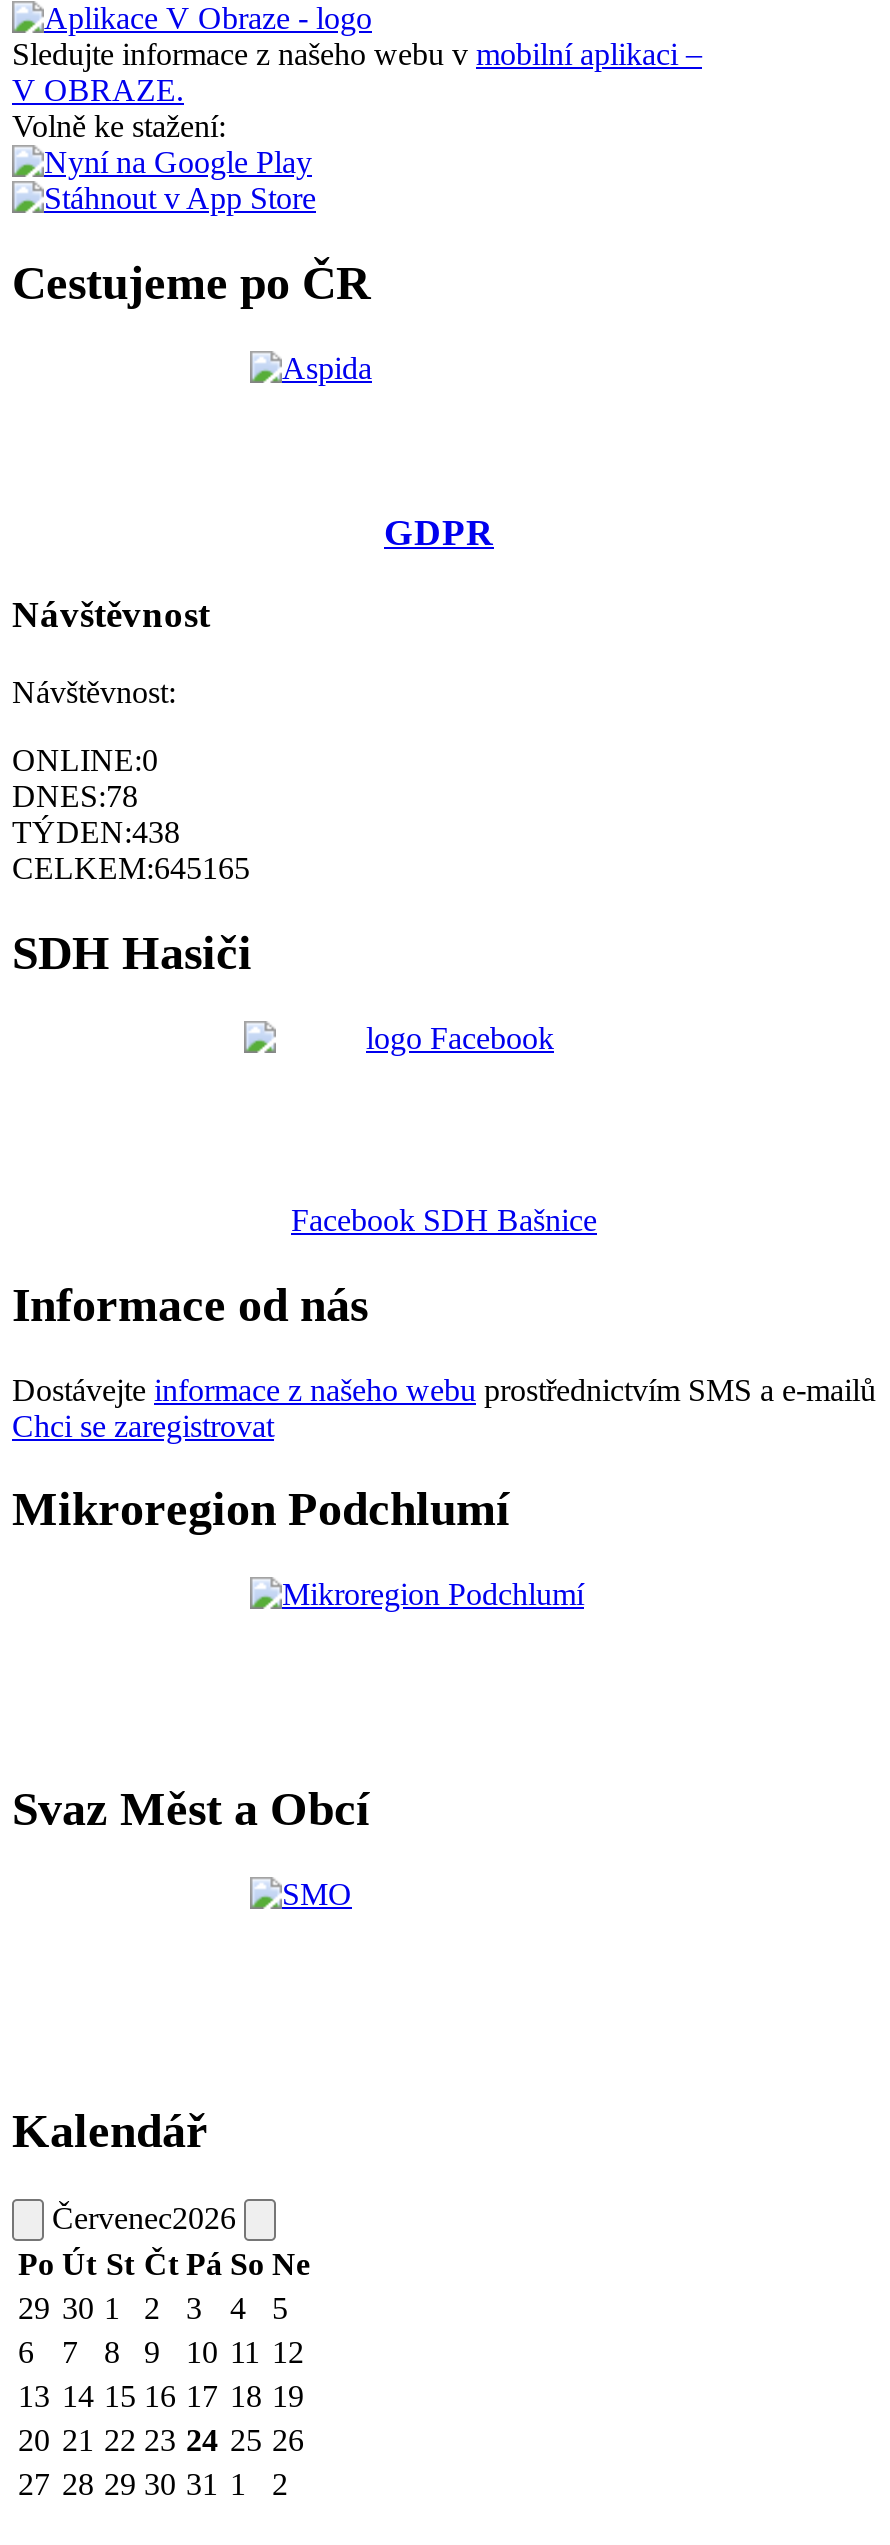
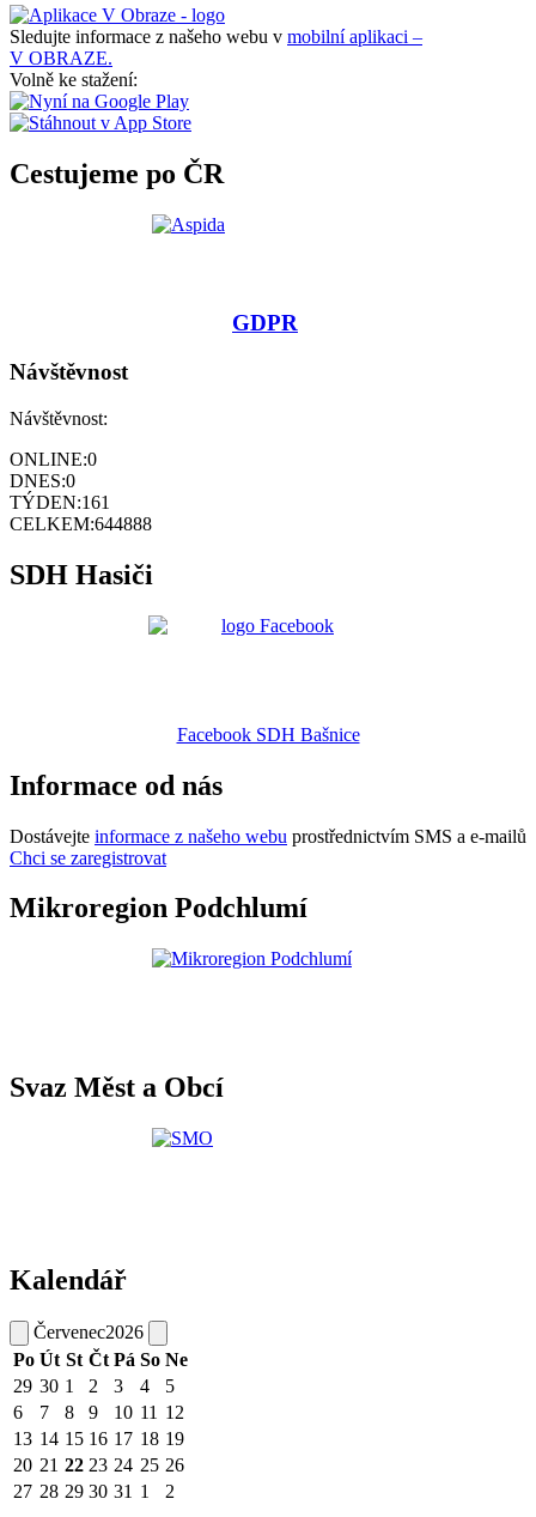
- DNES:78
+ DNES:0

- TÝDEN:438
+ TÝDEN:161

- CELKEM:645165
+ CELKEM:644888
